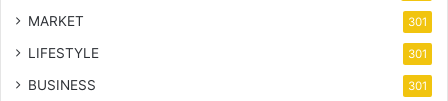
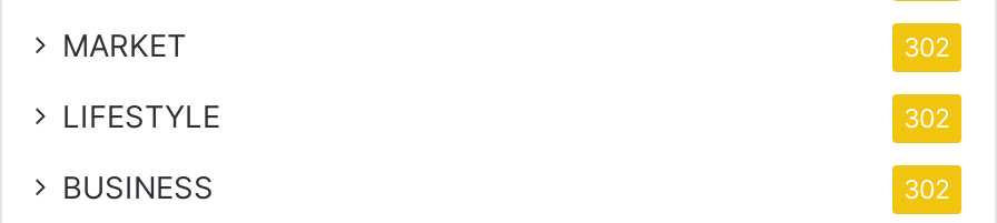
- 301
+ 302

- 301
+ 302

- 301
+ 302
